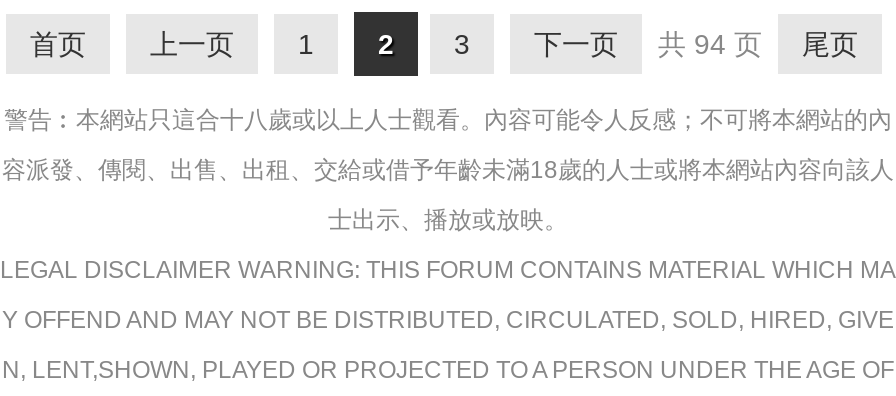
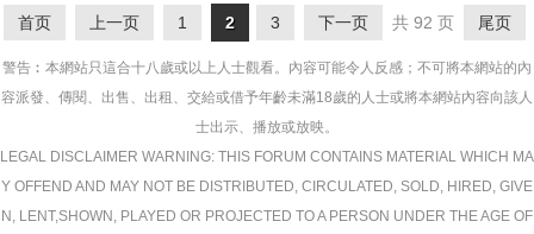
- 首页 上一页 1 2 3 下一页 共 94 页 尾页
+ 首页 上一页 1 2 3 下一页 共 92 页 尾页
